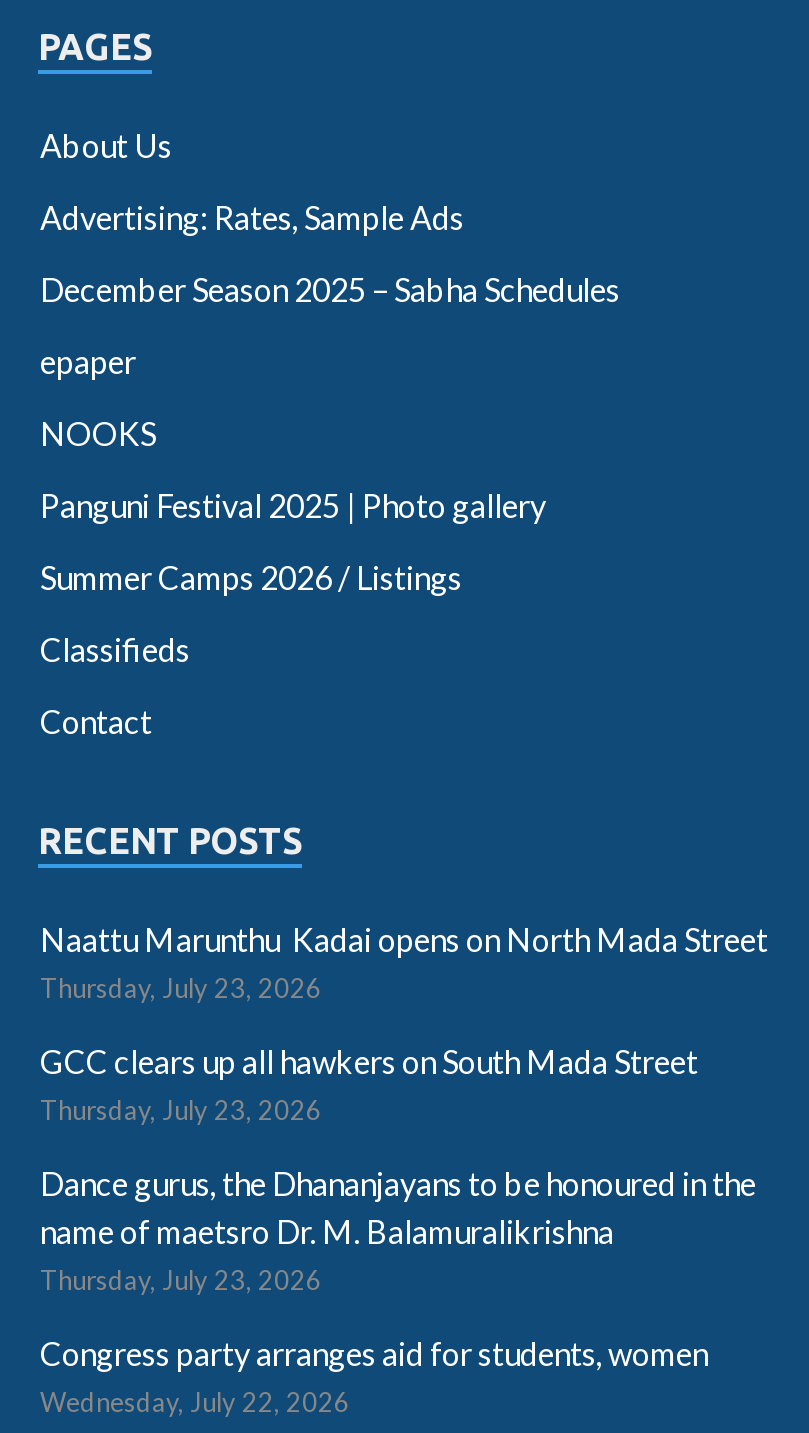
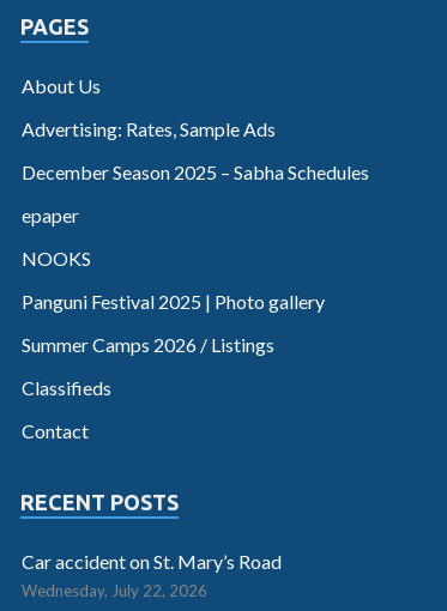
- Naattu Marunthu Kadai opens on North Mada Street
- Thursday, July 23, 2026
- GCC clears up all hawkers on South Mada Street
- Thursday, July 23, 2026
- Dance gurus, the Dhananjayans to be honoured in the
- name of maetsro Dr. M. Balamuralikrishna
- Thursday, July 23, 2026
- Congress party arranges aid for students, women
+ Car accident on St. Mary’s Road
